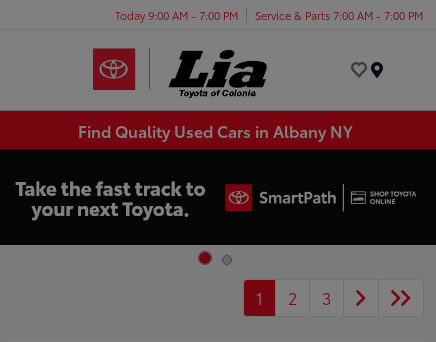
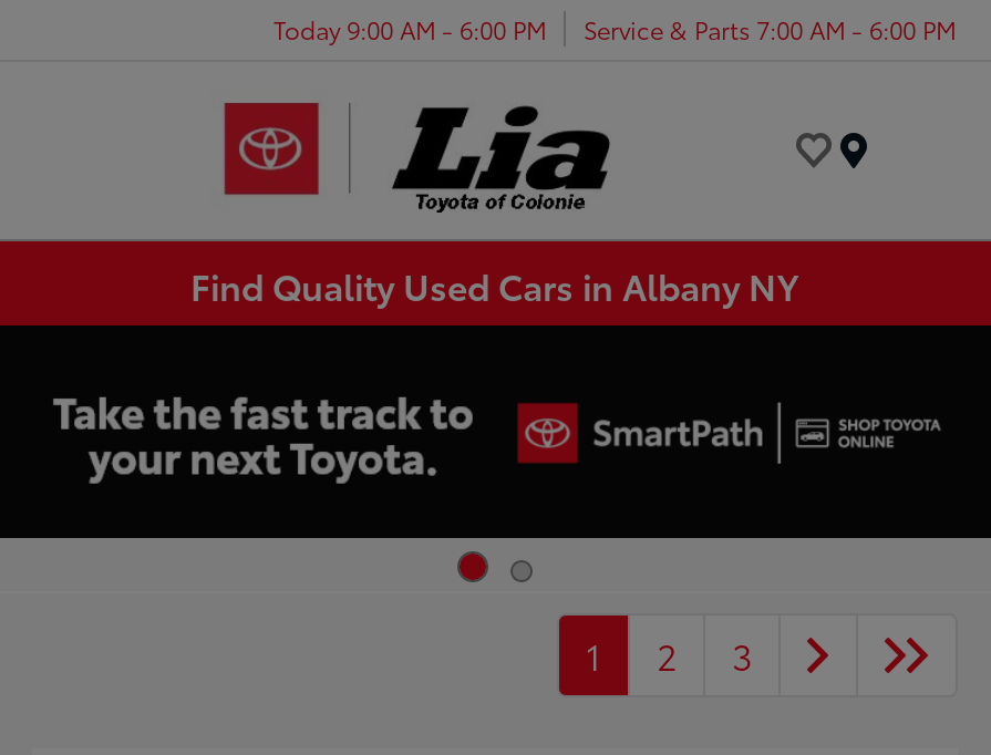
- Today 9:00 AM - 7:00 PM
+ Today 9:00 AM - 6:00 PM

- Service & Parts 7:00 AM - 7:00 PM
+ Service & Parts 7:00 AM - 6:00 PM
